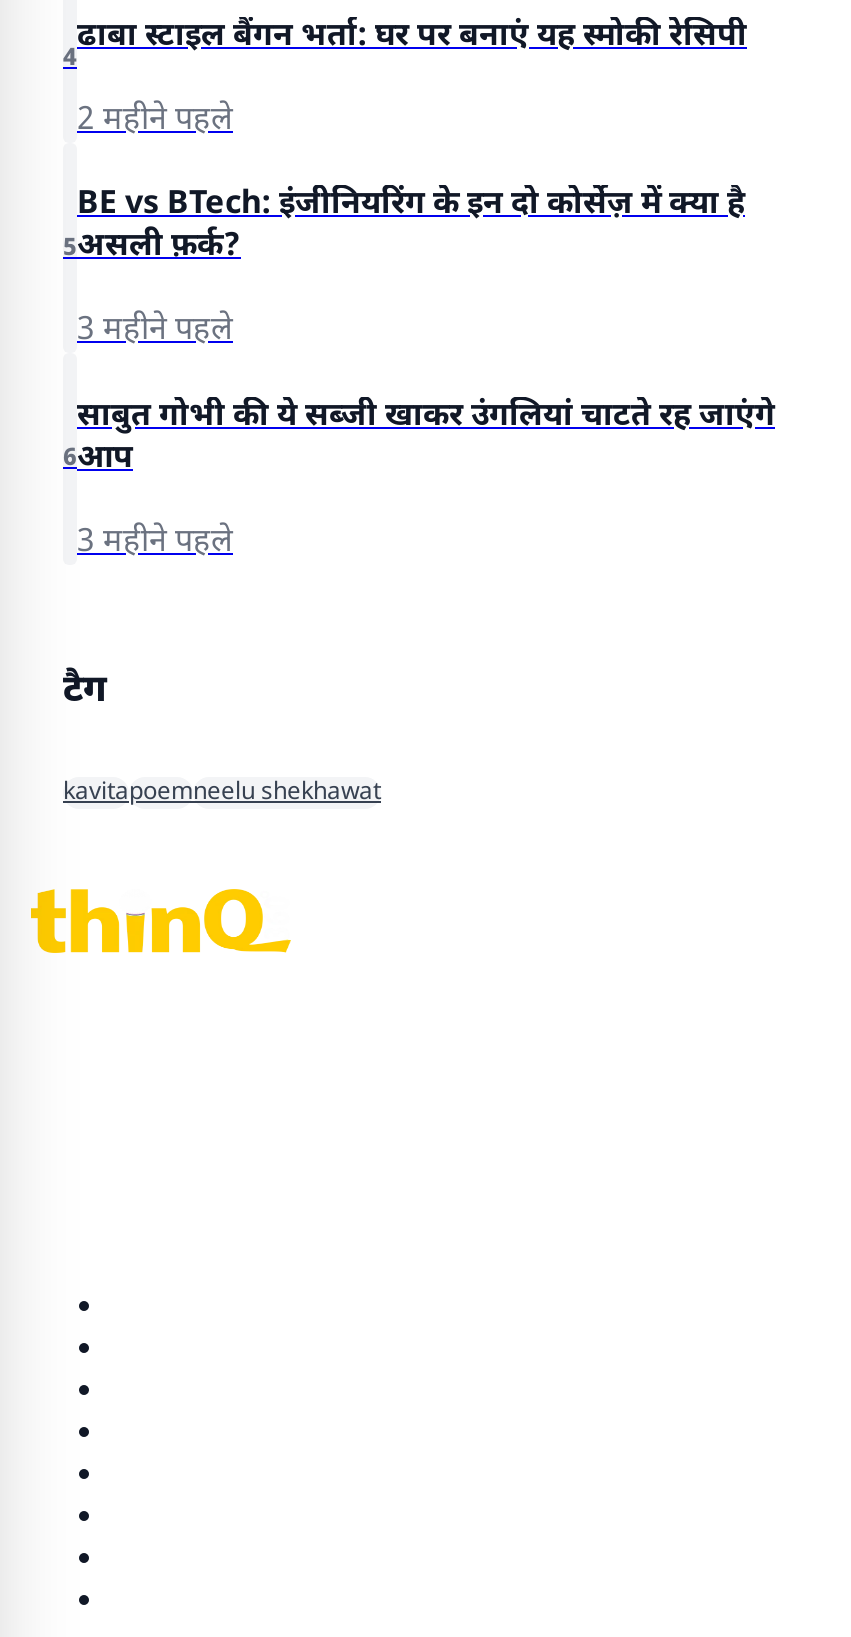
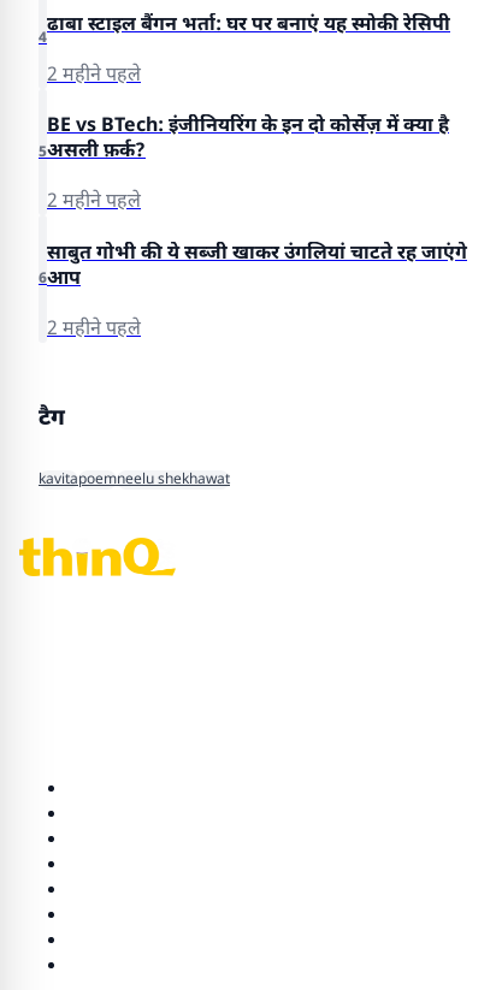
- 3 महीने पहले
+ 2 महीने पहले

- 3 महीने पहले
+ 2 महीने पहले
